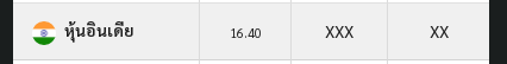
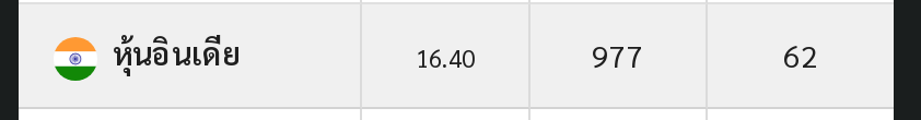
- XXX
- XX
+ 977
+ 62
